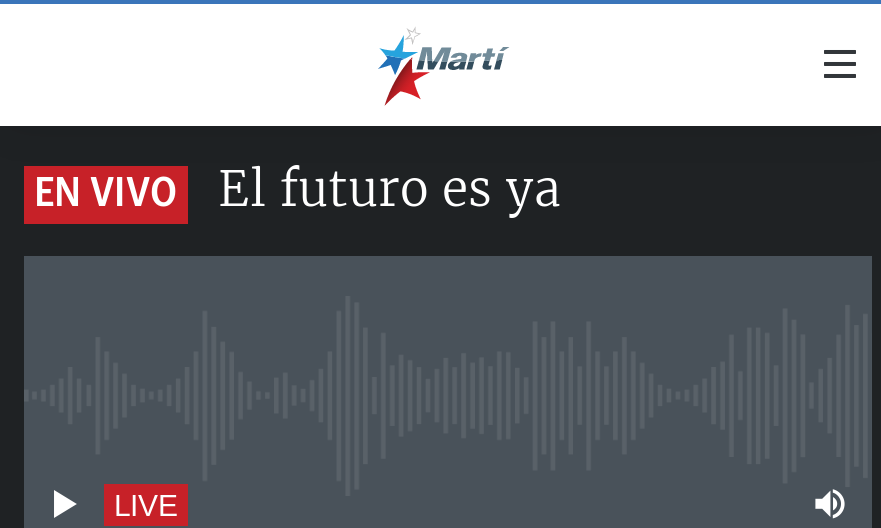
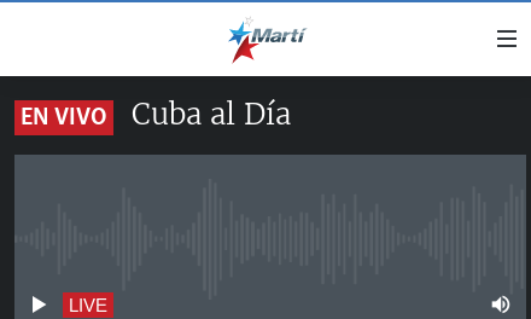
- El futuro es ya
+ Cuba al Día
